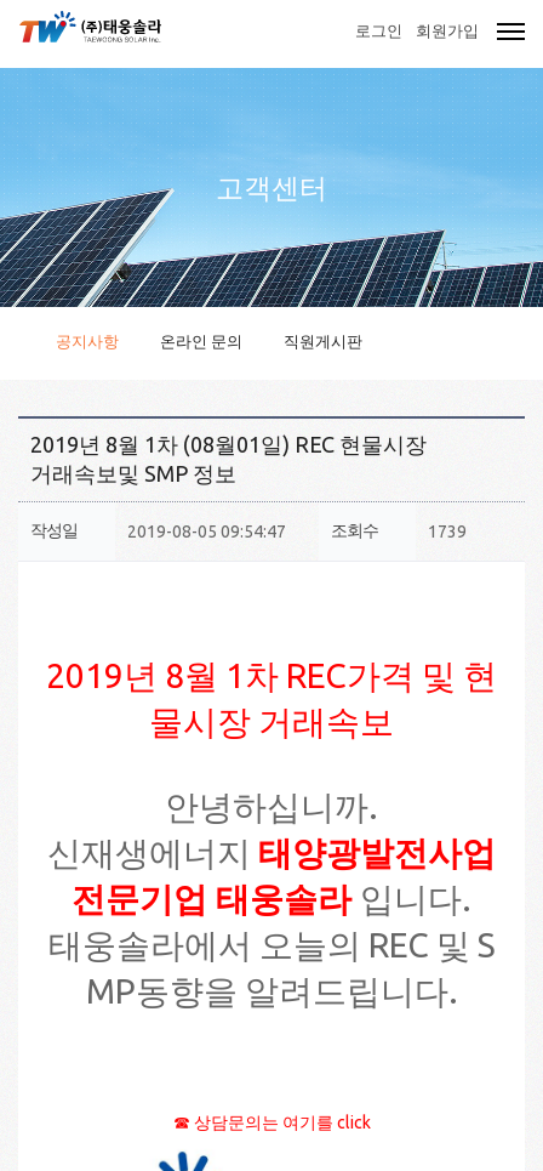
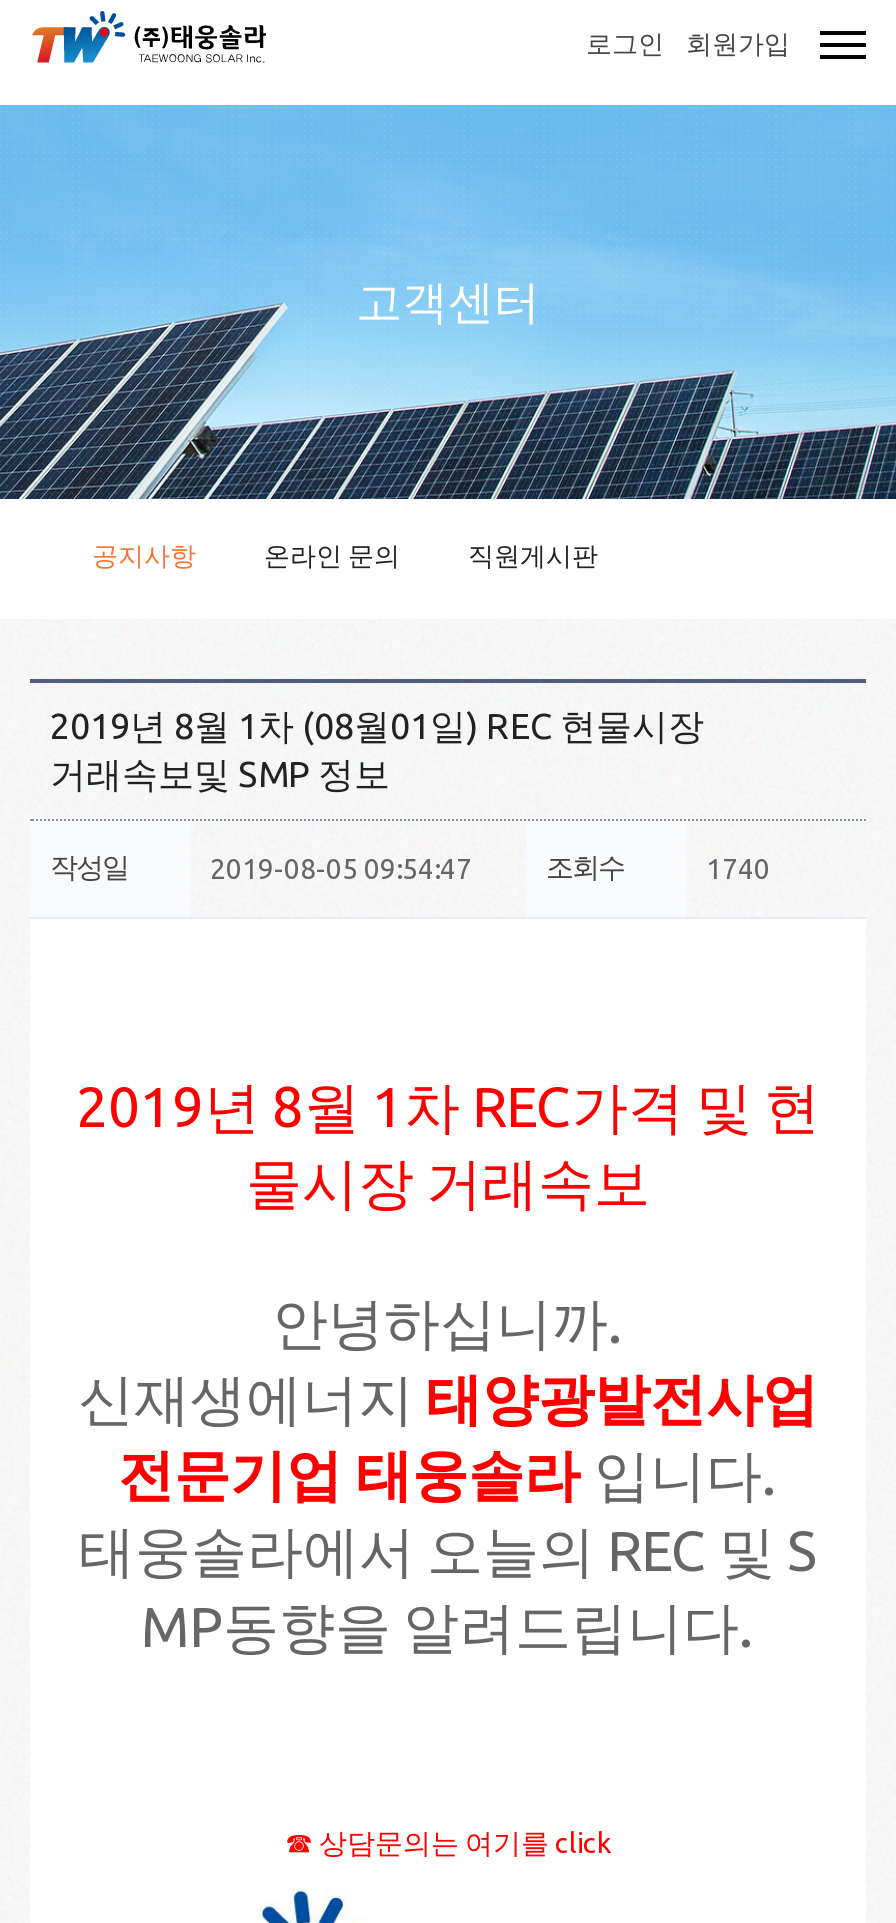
- 1739
+ 1740
